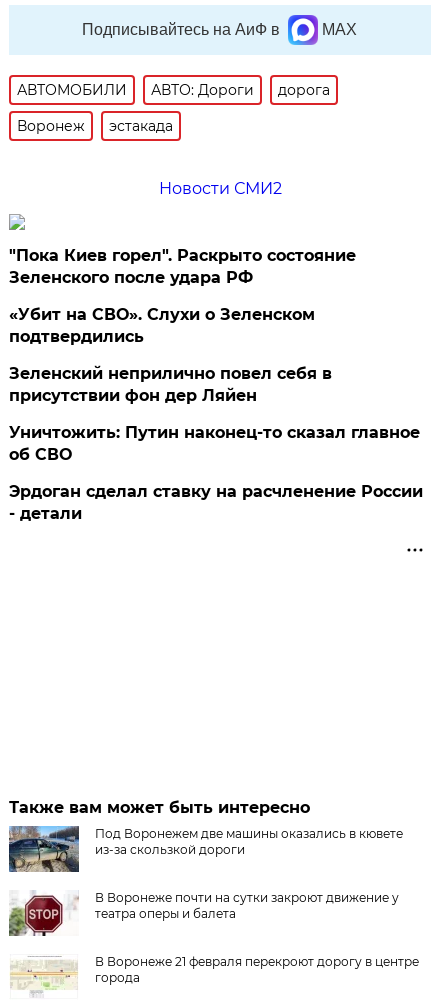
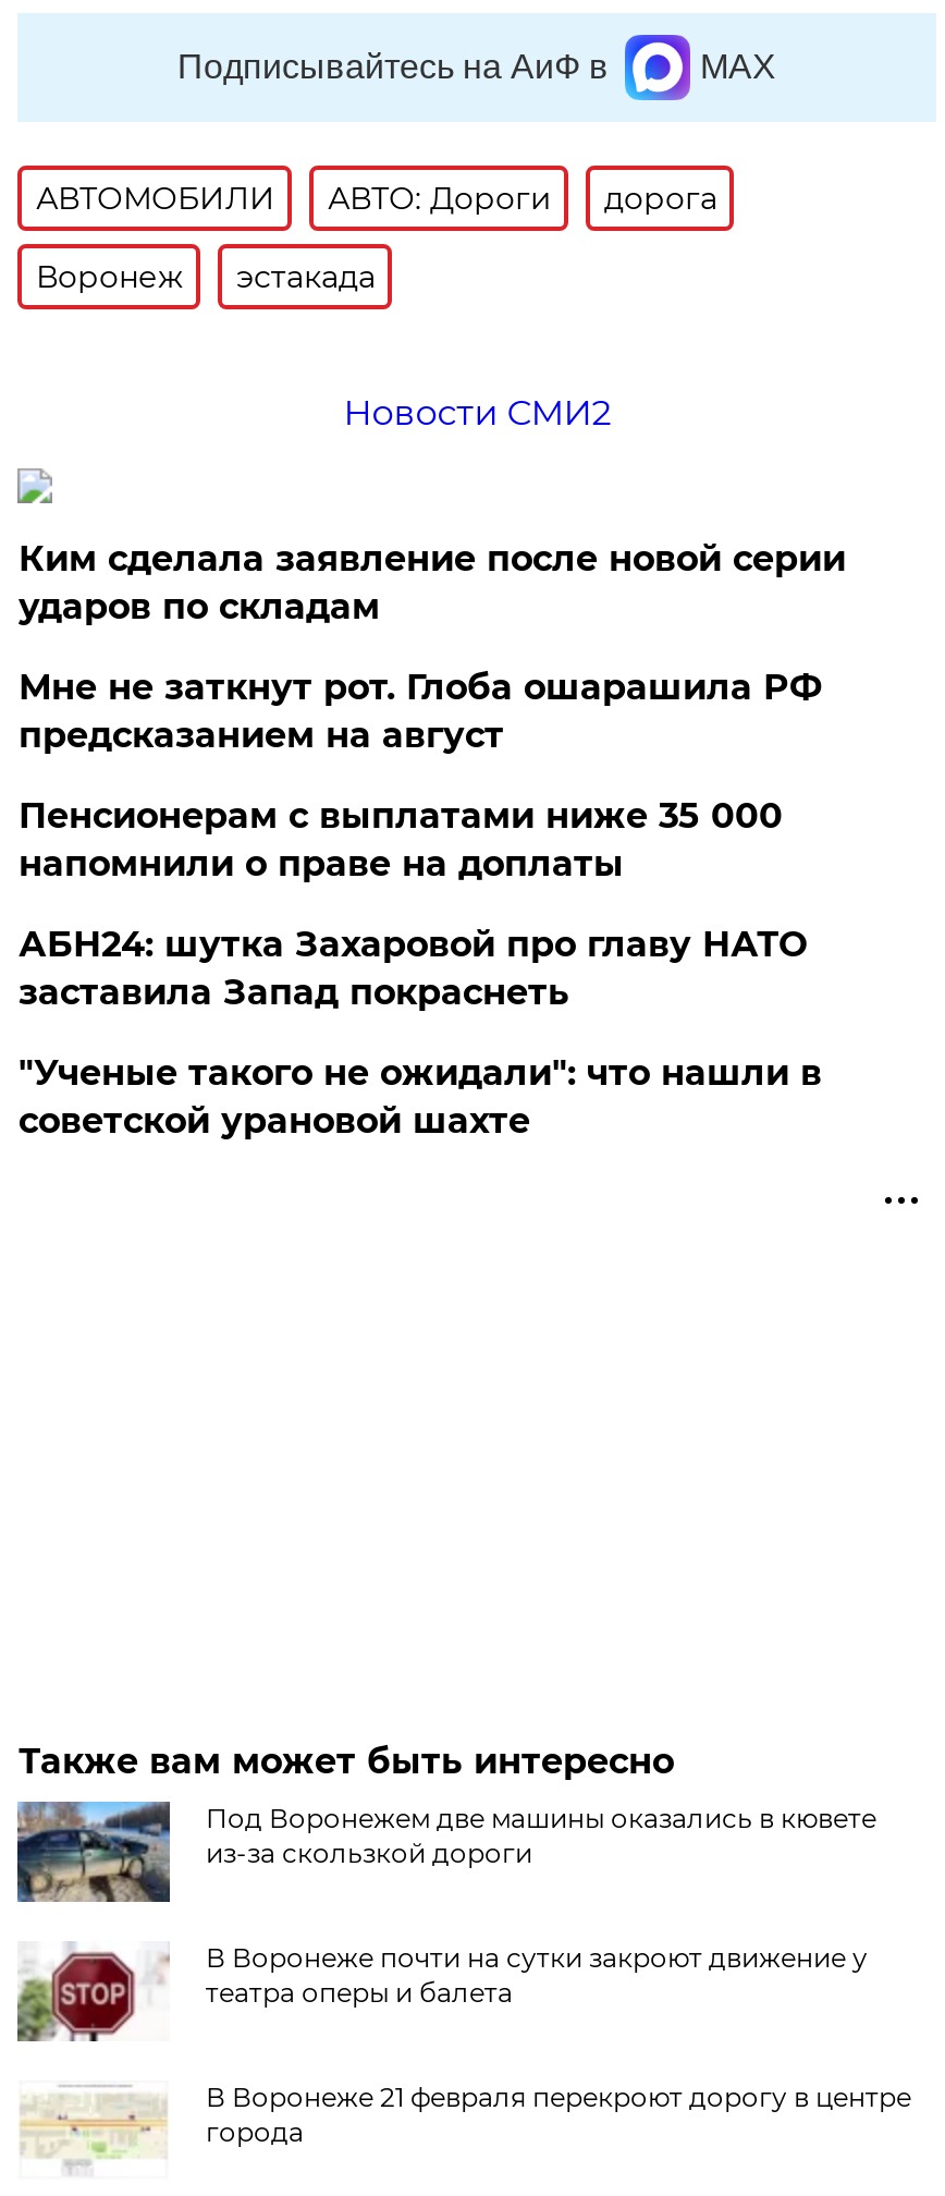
- "Пока Киев горел". Раскрыто состояние
- Зеленского после удара РФ
+ Ким сделала заявление после новой серии
+ ударов по складам

- «Убит на СВО». Слухи о Зеленском
- подтвердились
+ Мне не заткнут рот. Глоба ошарашила РФ
+ предсказанием на август

- Зеленский неприлично повел cебя в
- присутствии фон дер Ляйен
+ Пенсионерам с выплатами ниже 35 000
+ напомнили о праве на доплаты

- Уничтожить: Путин наконец-то сказал главное
- об СВО
+ АБН24: шутка Захаровой про главу НАТО
+ заставила Запад покраснеть

- Эрдоган сделал ставку на расчленение России
- - детали
+ "Ученые такого не ожидали": что нашли в
+ советской урановой шахте
